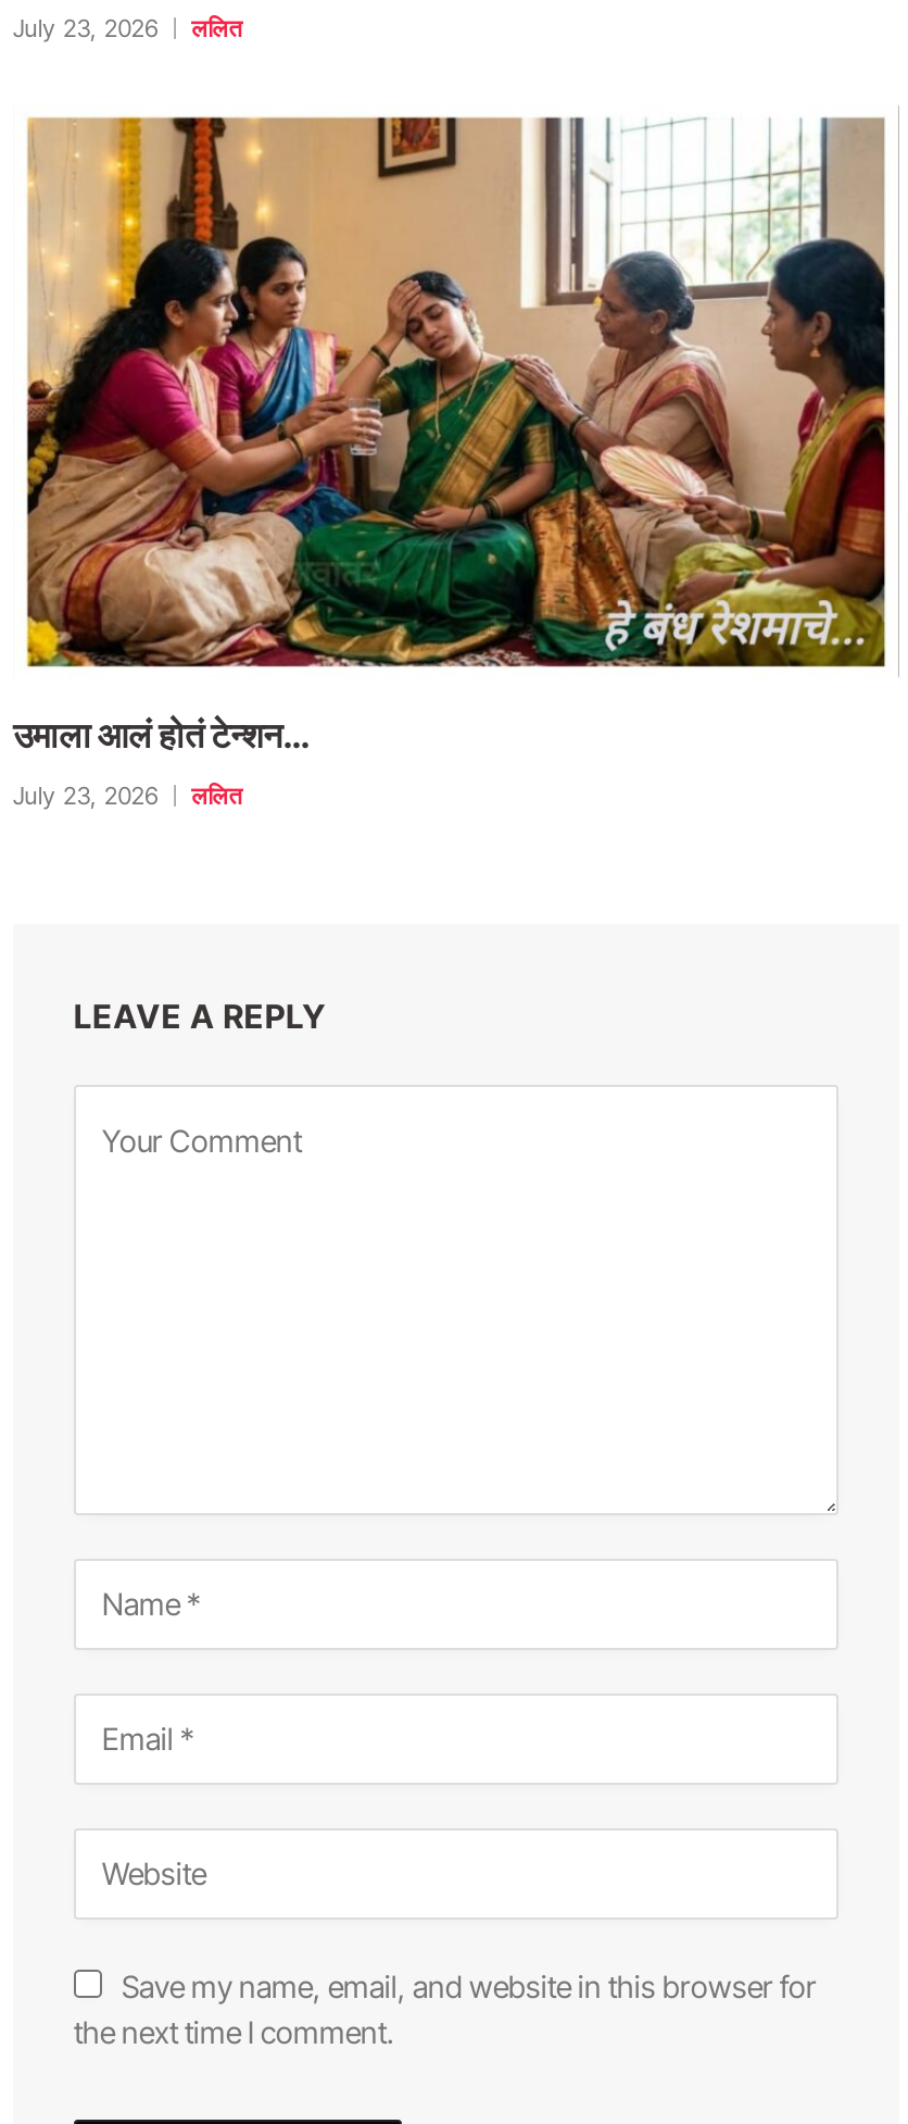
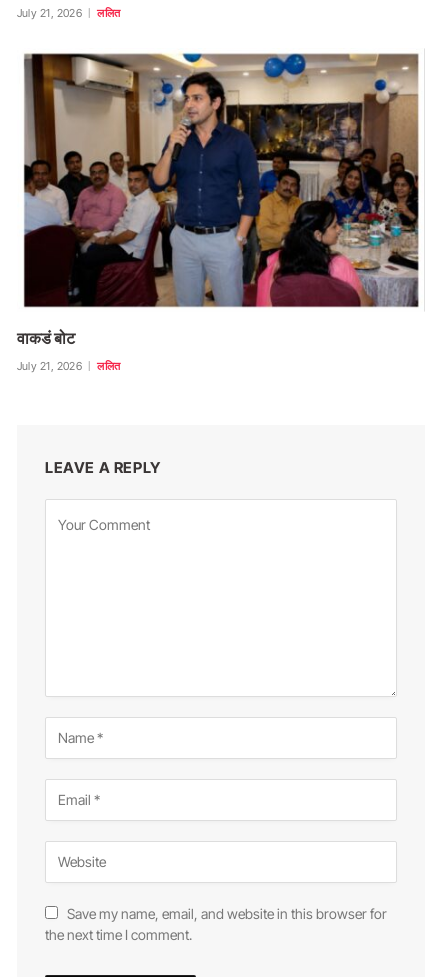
- July 23, 2026 ललित
+ July 21, 2026 ललित

- [image]
- उमाला आलं होतं टेन्शन…
+ [image]
+ वाकडं बोट

- July 23, 2026 ललित
+ July 21, 2026 ललित
